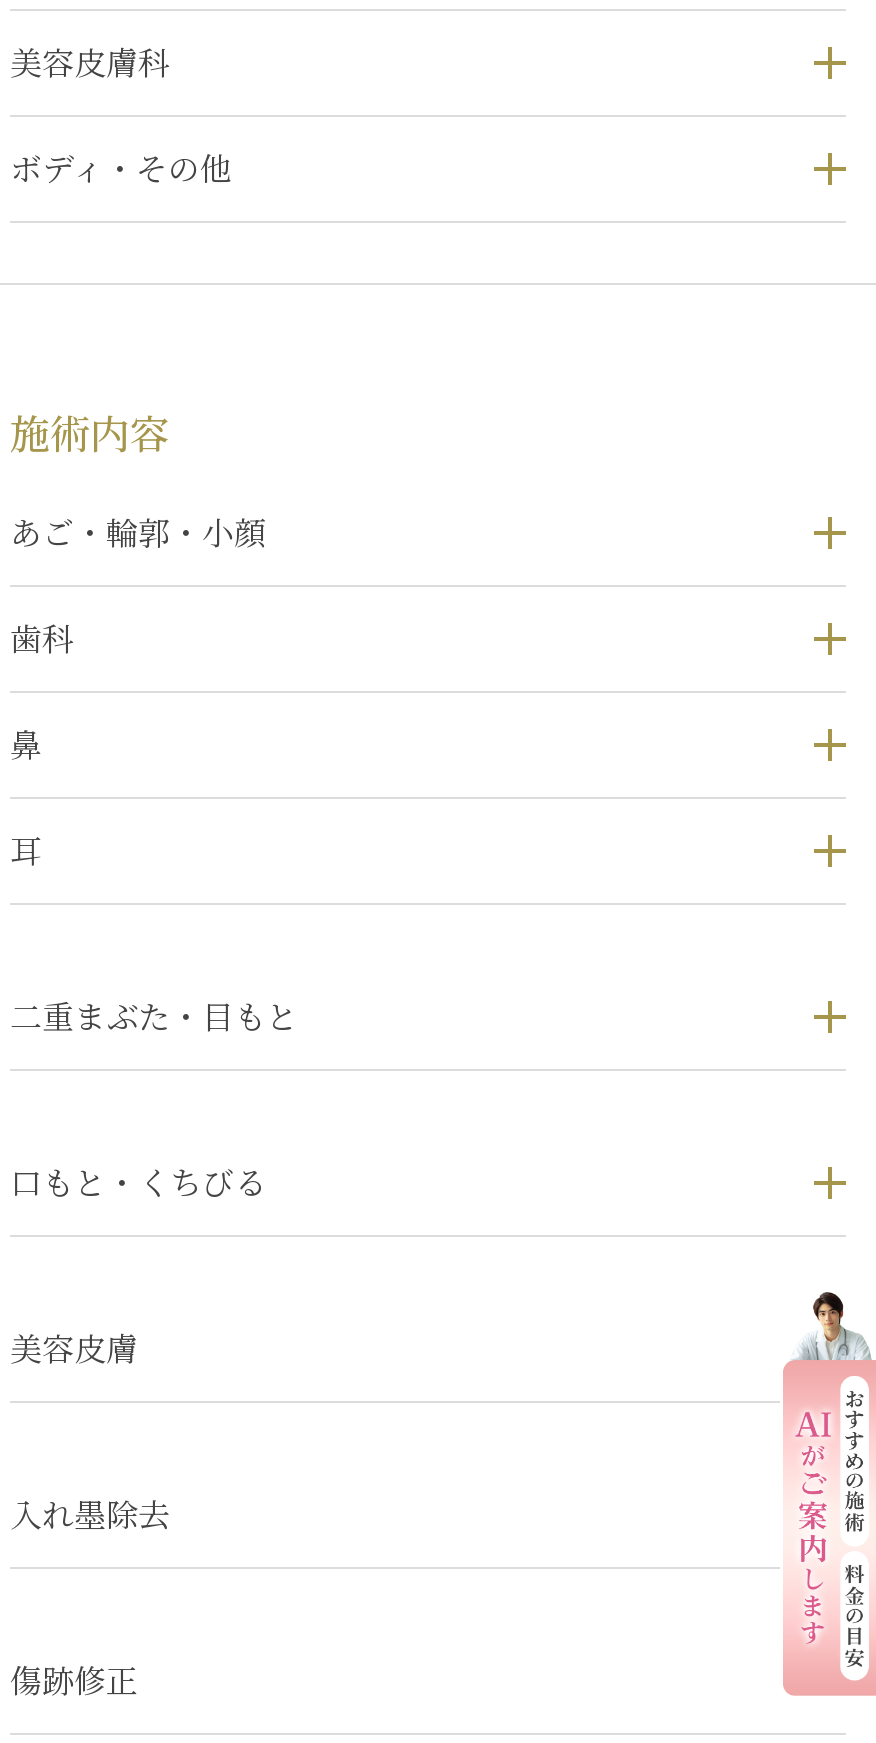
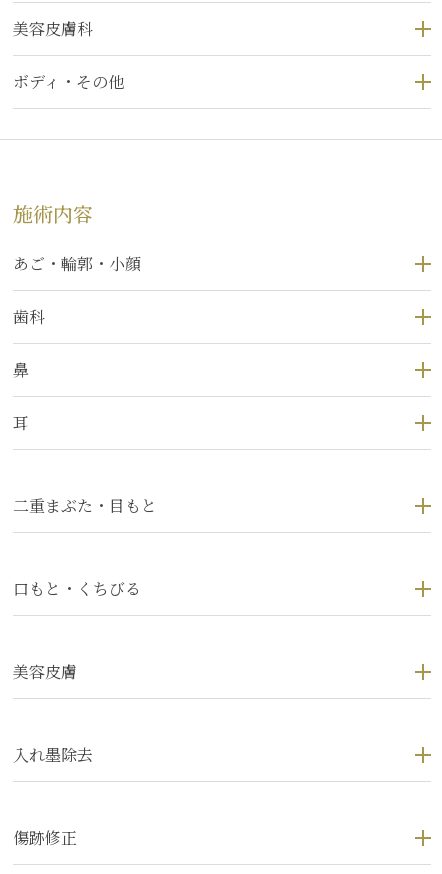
- [image]
